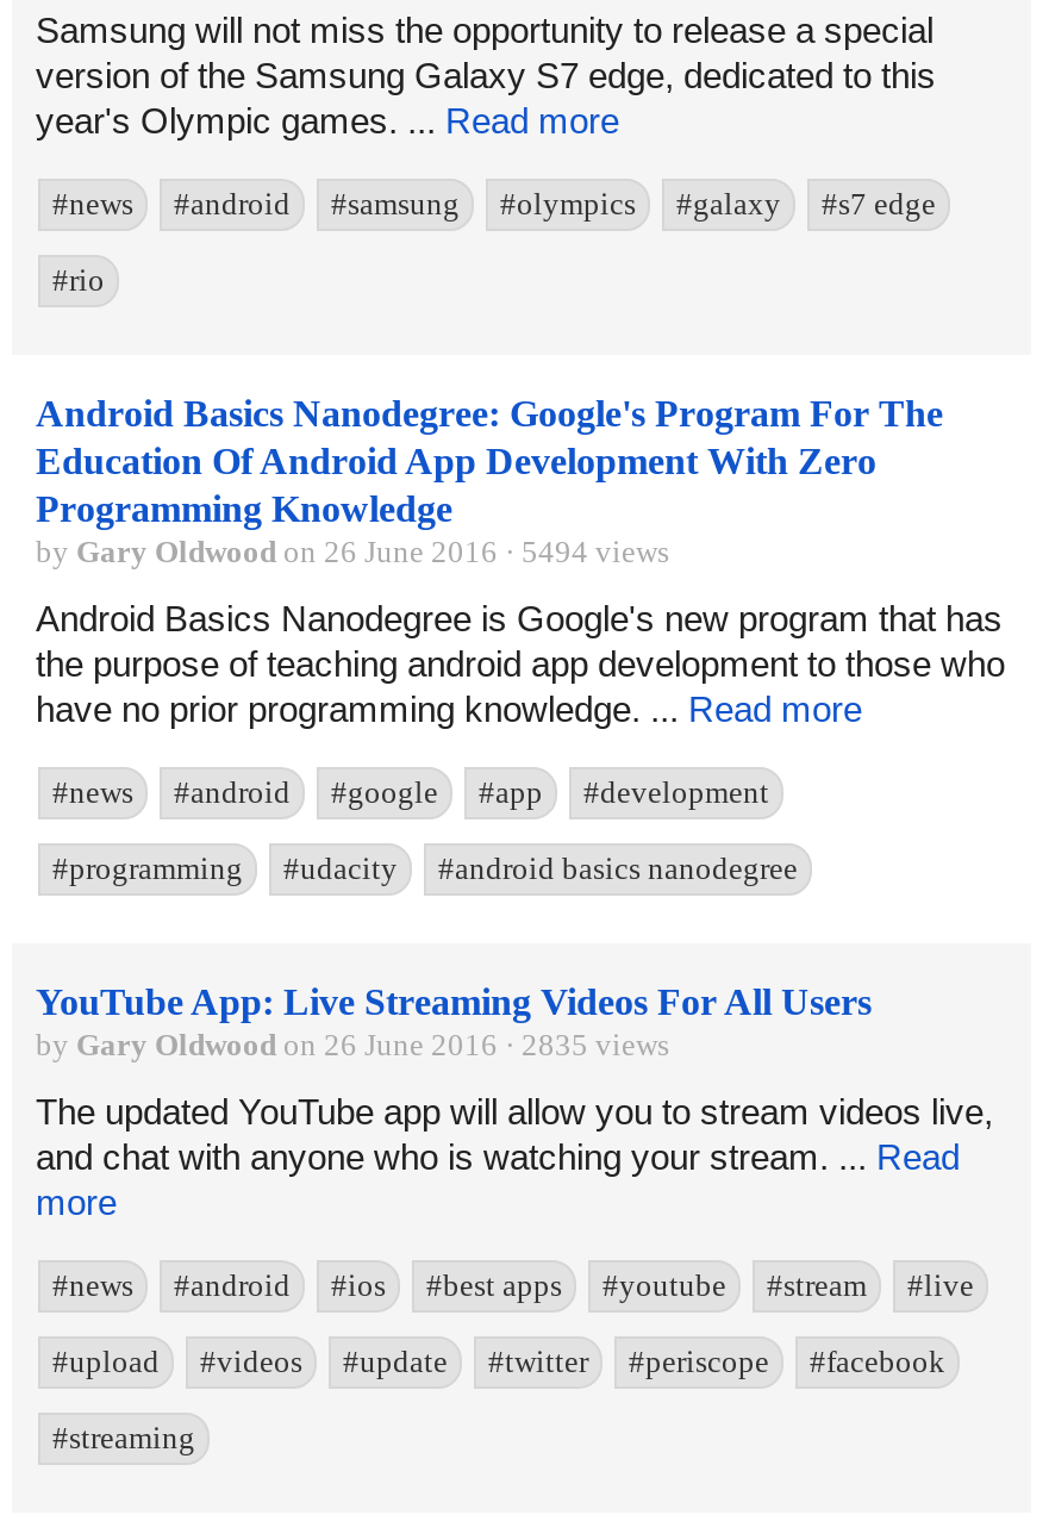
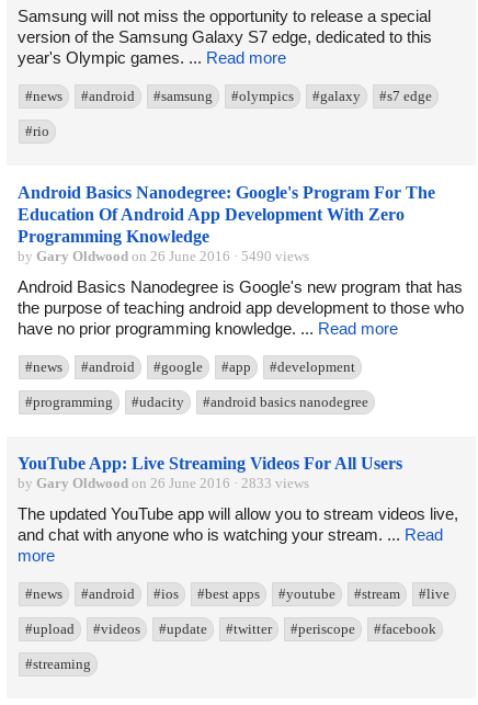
- by Gary Oldwood on 26 June 2016 · 5494 views
+ by Gary Oldwood on 26 June 2016 · 5490 views

- by Gary Oldwood on 26 June 2016 · 2835 views
+ by Gary Oldwood on 26 June 2016 · 2833 views
